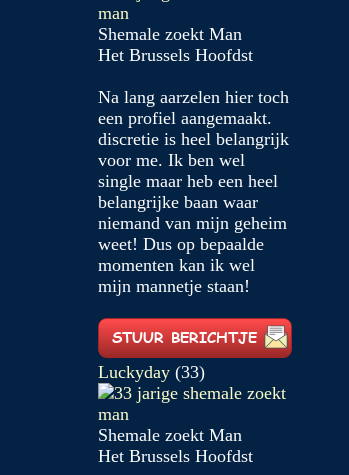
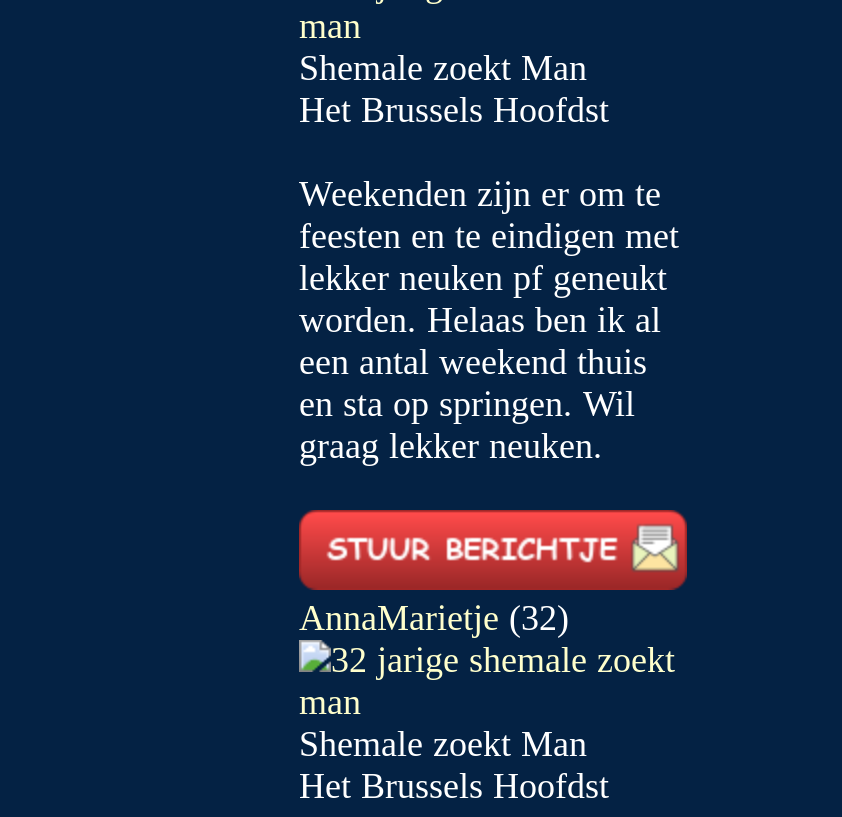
- Na lang aarzelen hier toch
- een profiel aangemaakt.
- discretie is heel belangrijk
- voor me. Ik ben wel
- single maar heb een heel
- belangrijke baan waar
- niemand van mijn geheim
- weet! Dus op bepaalde
- momenten kan ik wel
- mijn mannetje staan!
+ Weekenden zijn er om te
+ feesten en te eindigen met
+ lekker neuken pf geneukt
+ worden. Helaas ben ik al
+ een antal weekend thuis
+ en sta op springen. Wil
+ graag lekker neuken.

- Luckyday (33)
+ AnnaMarietje (32)
